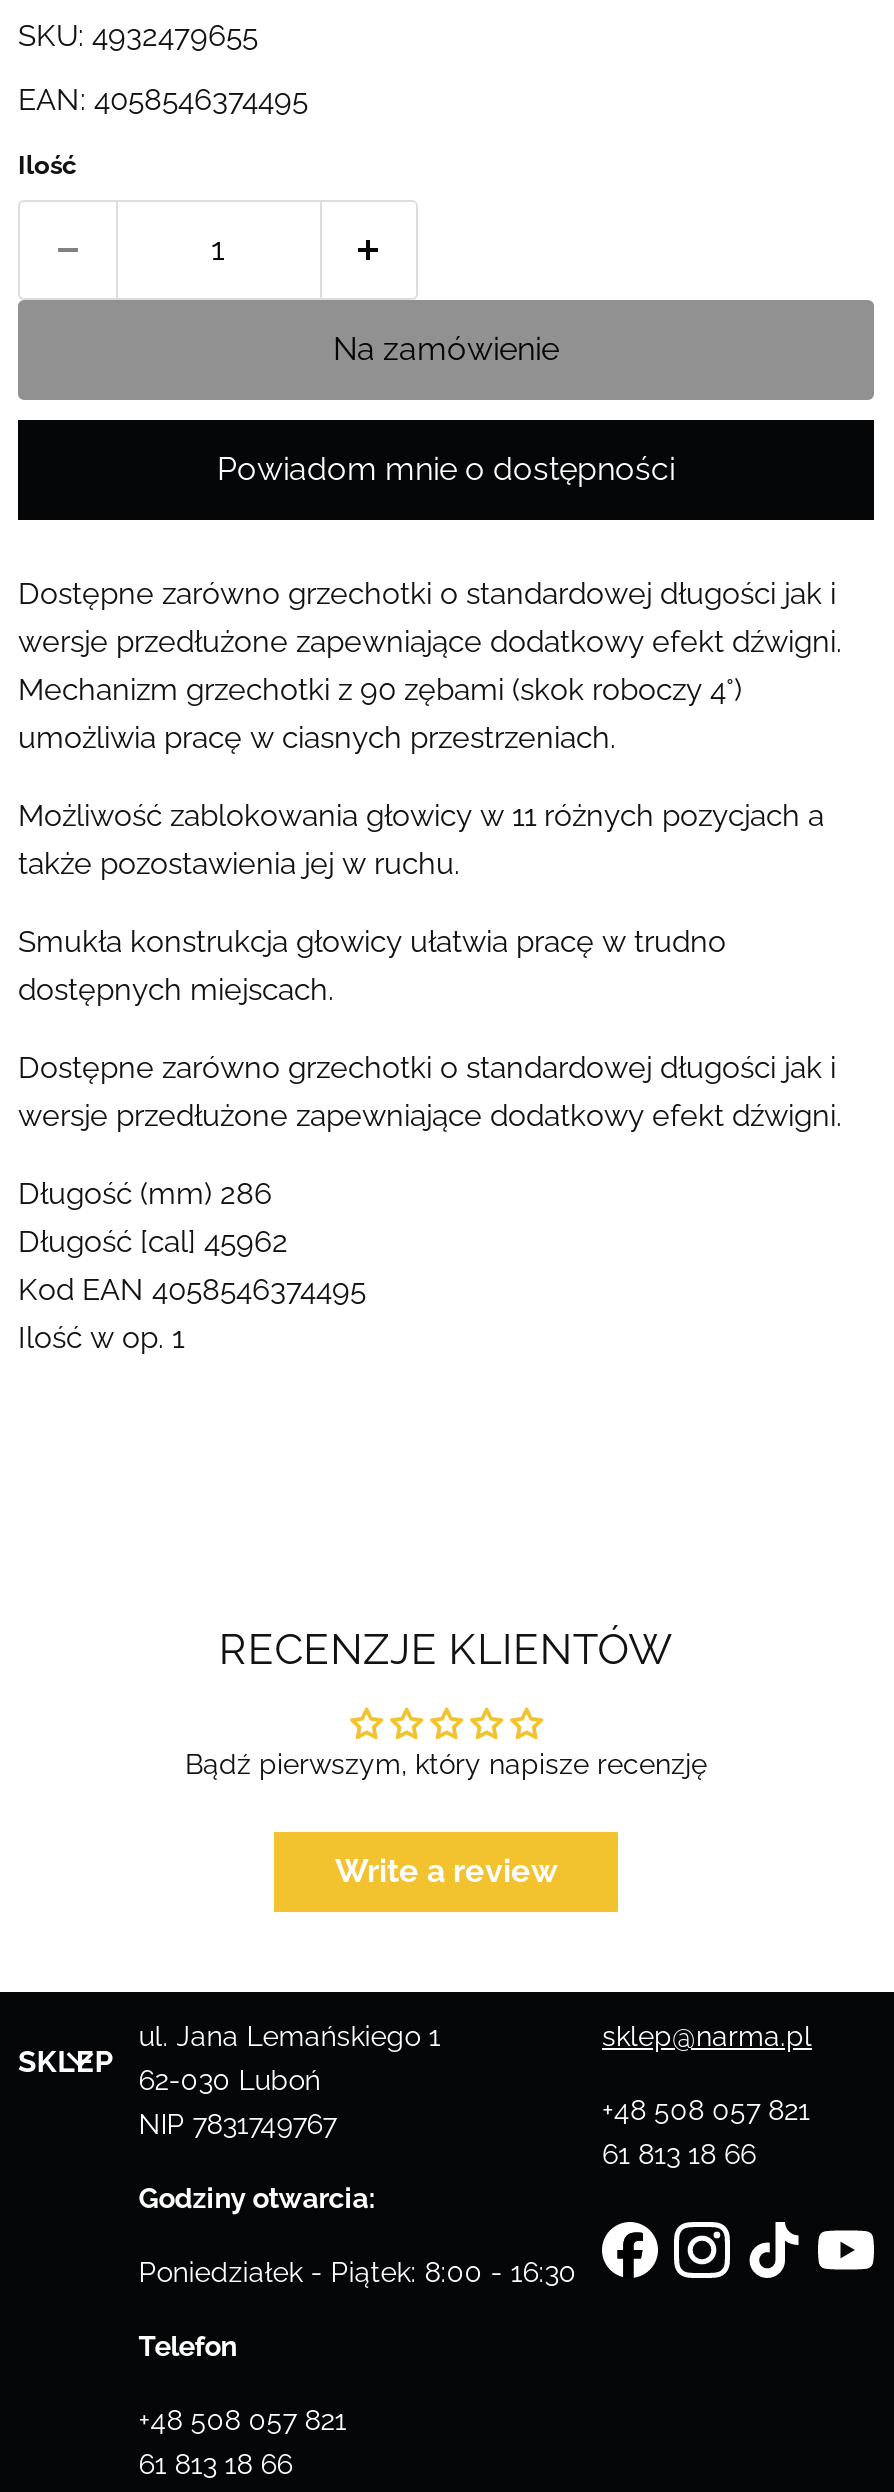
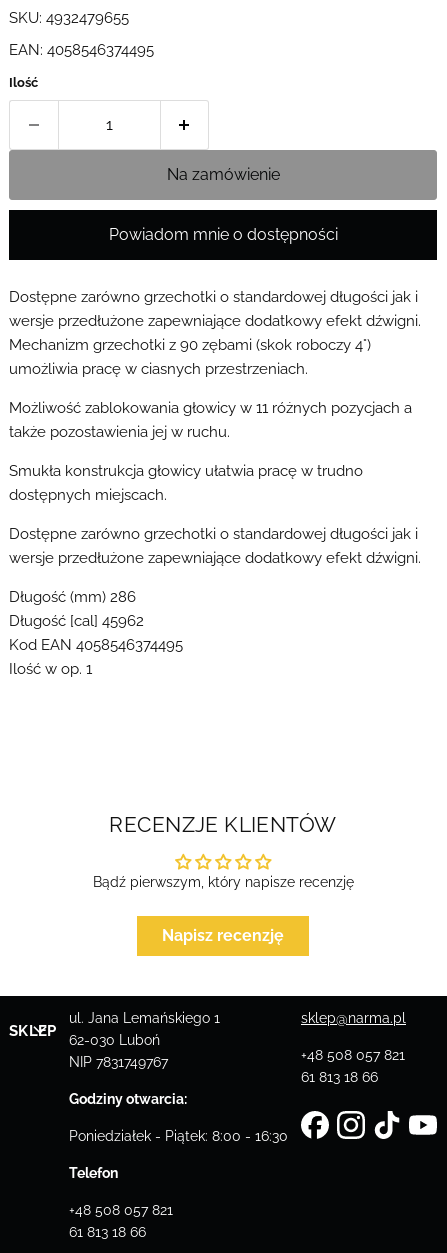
- Write a review
+ Napisz recenzję
